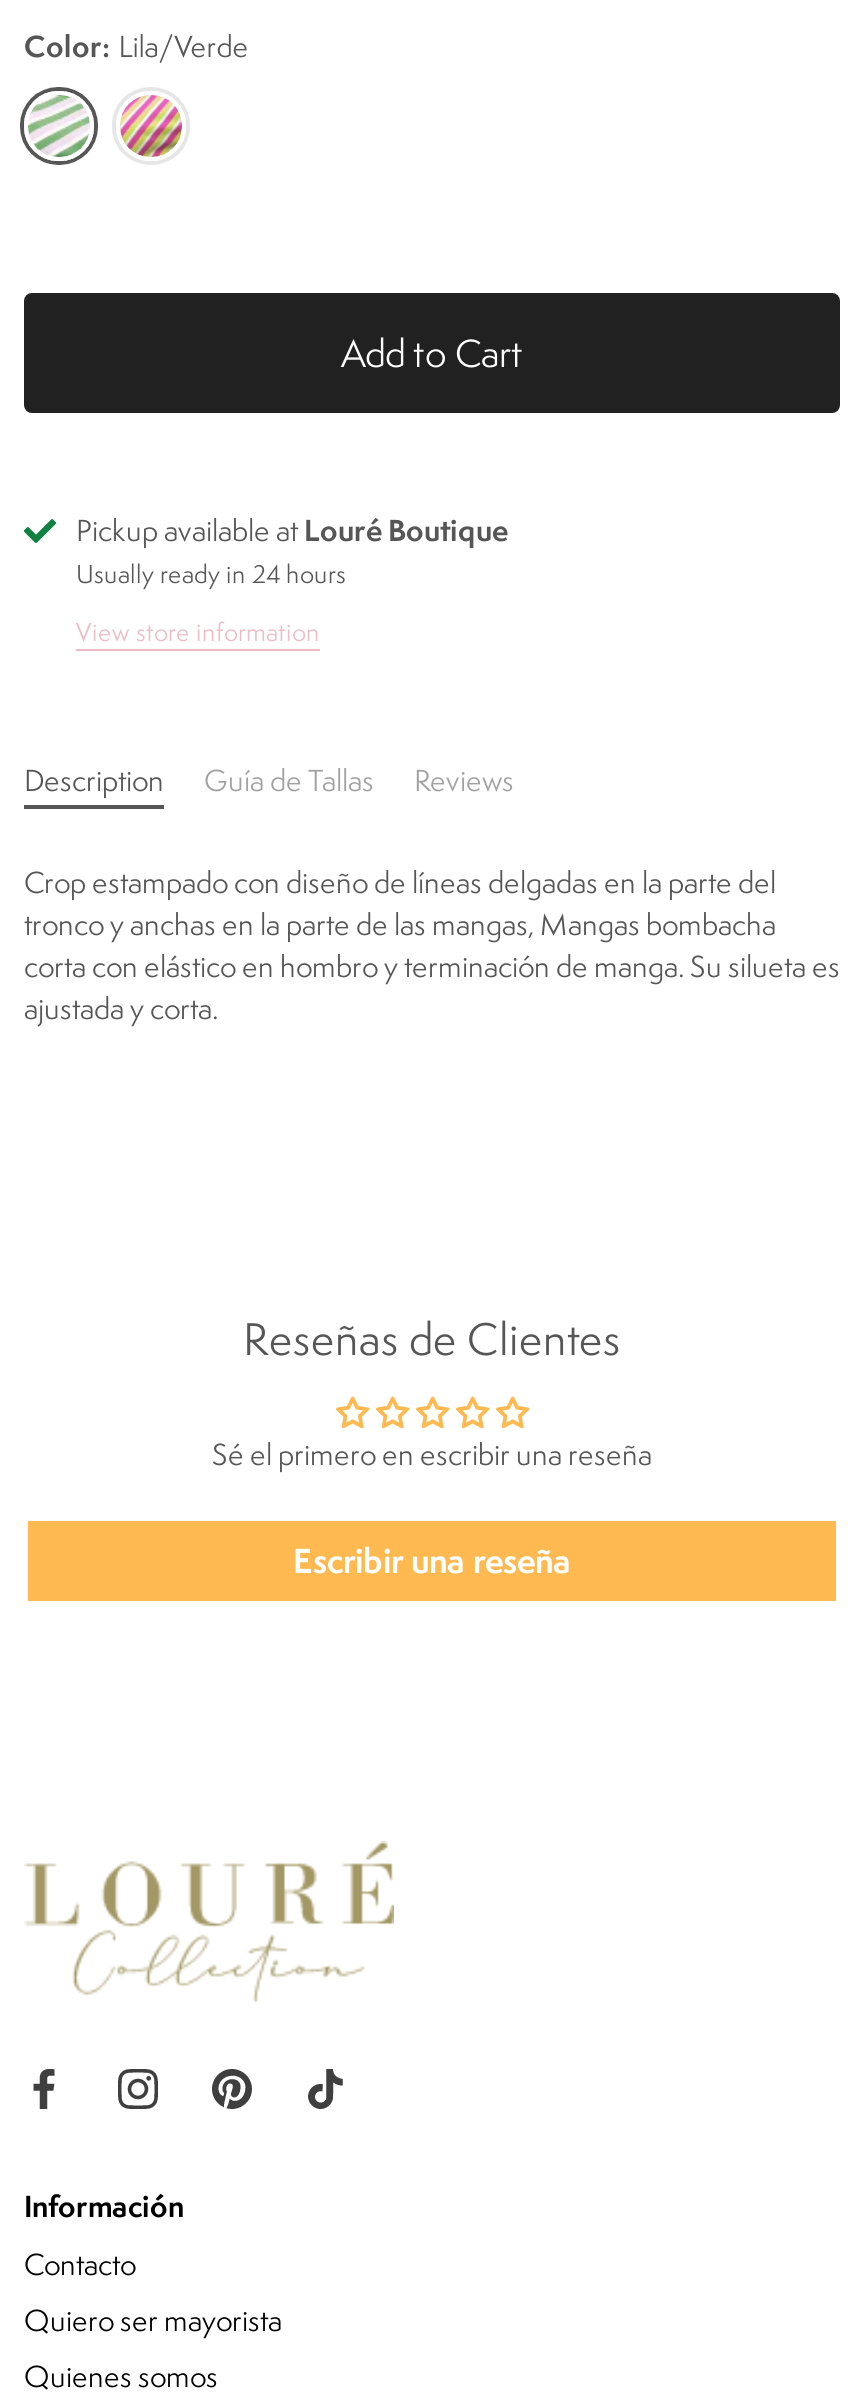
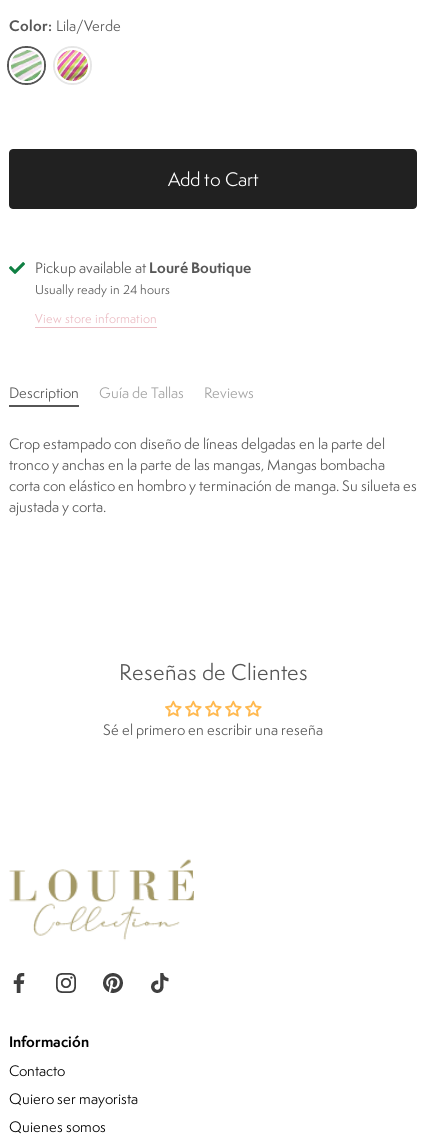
- Escribir una reseña
